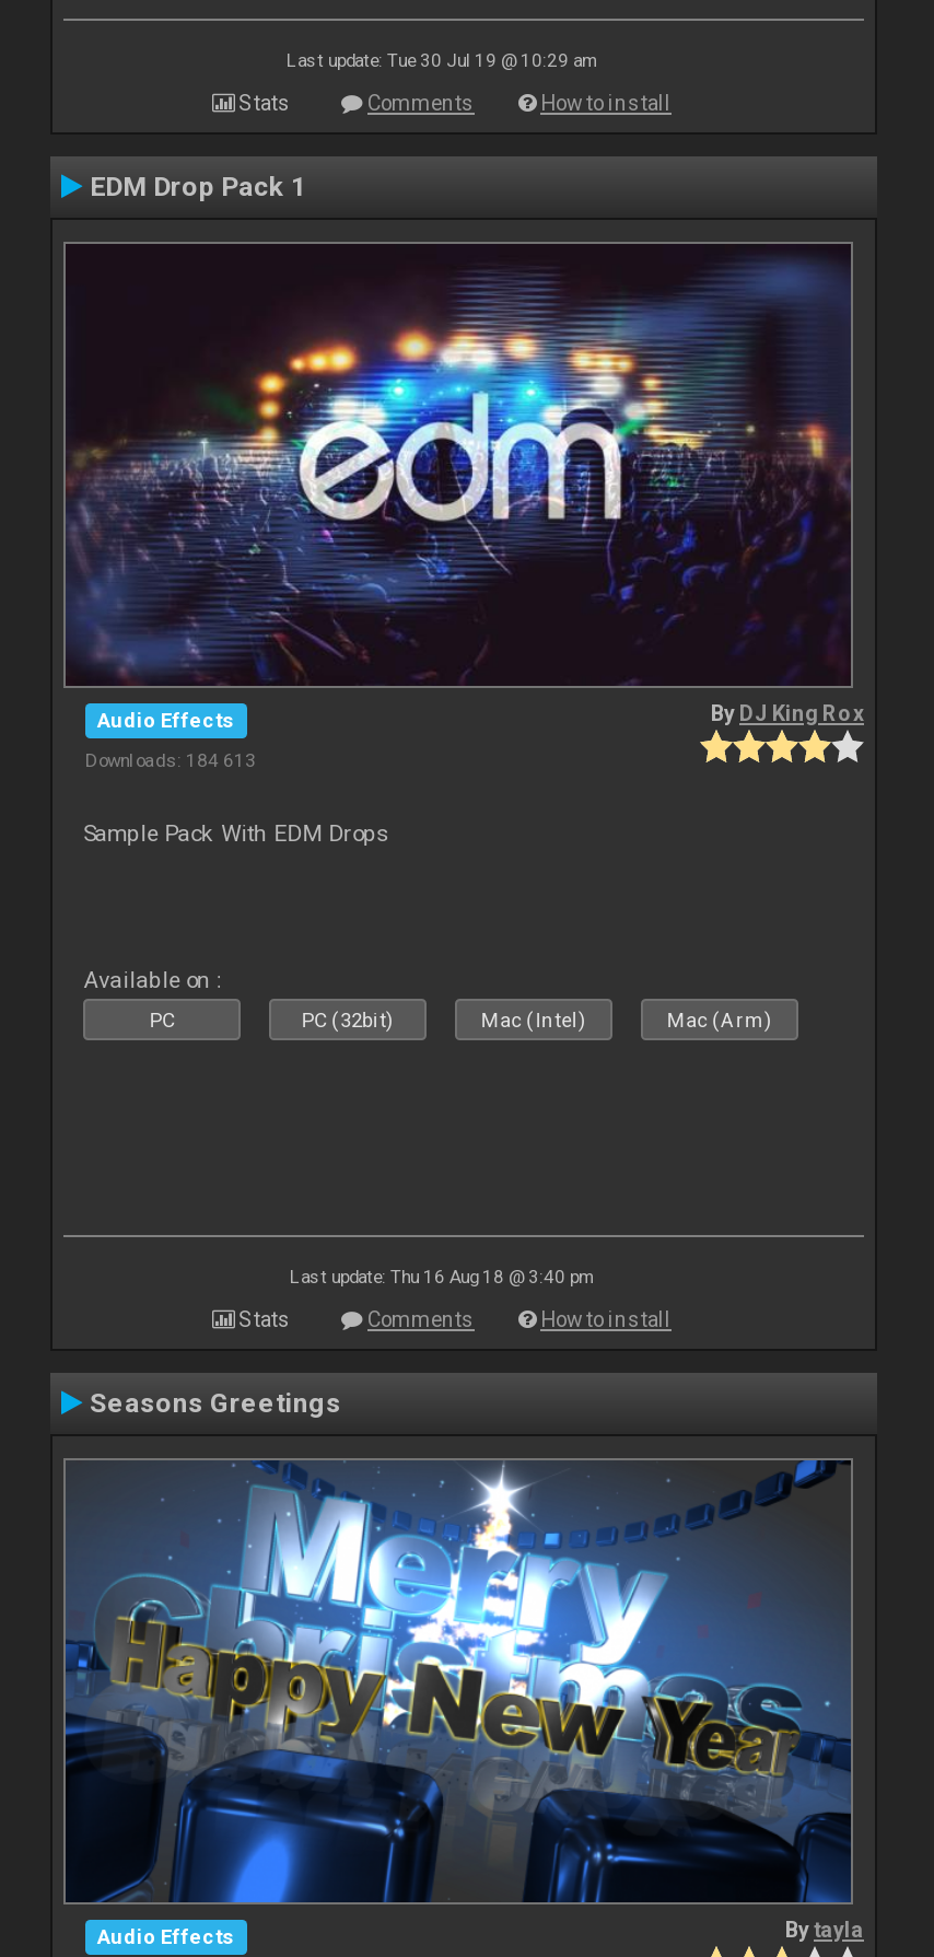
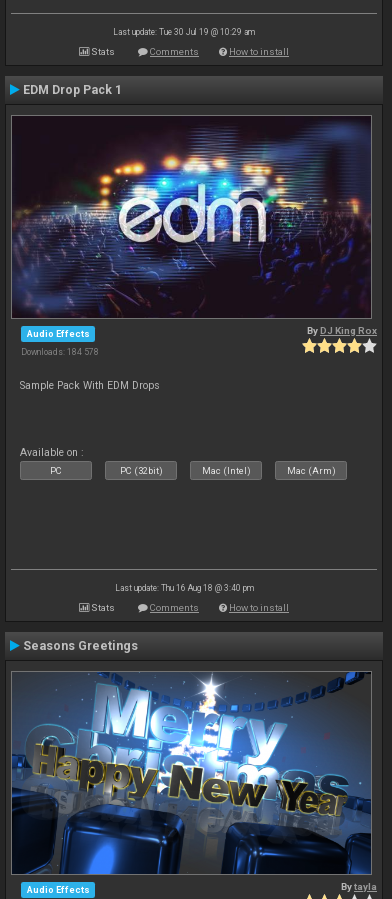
- Downloads: 184 613
+ Downloads: 184 578
